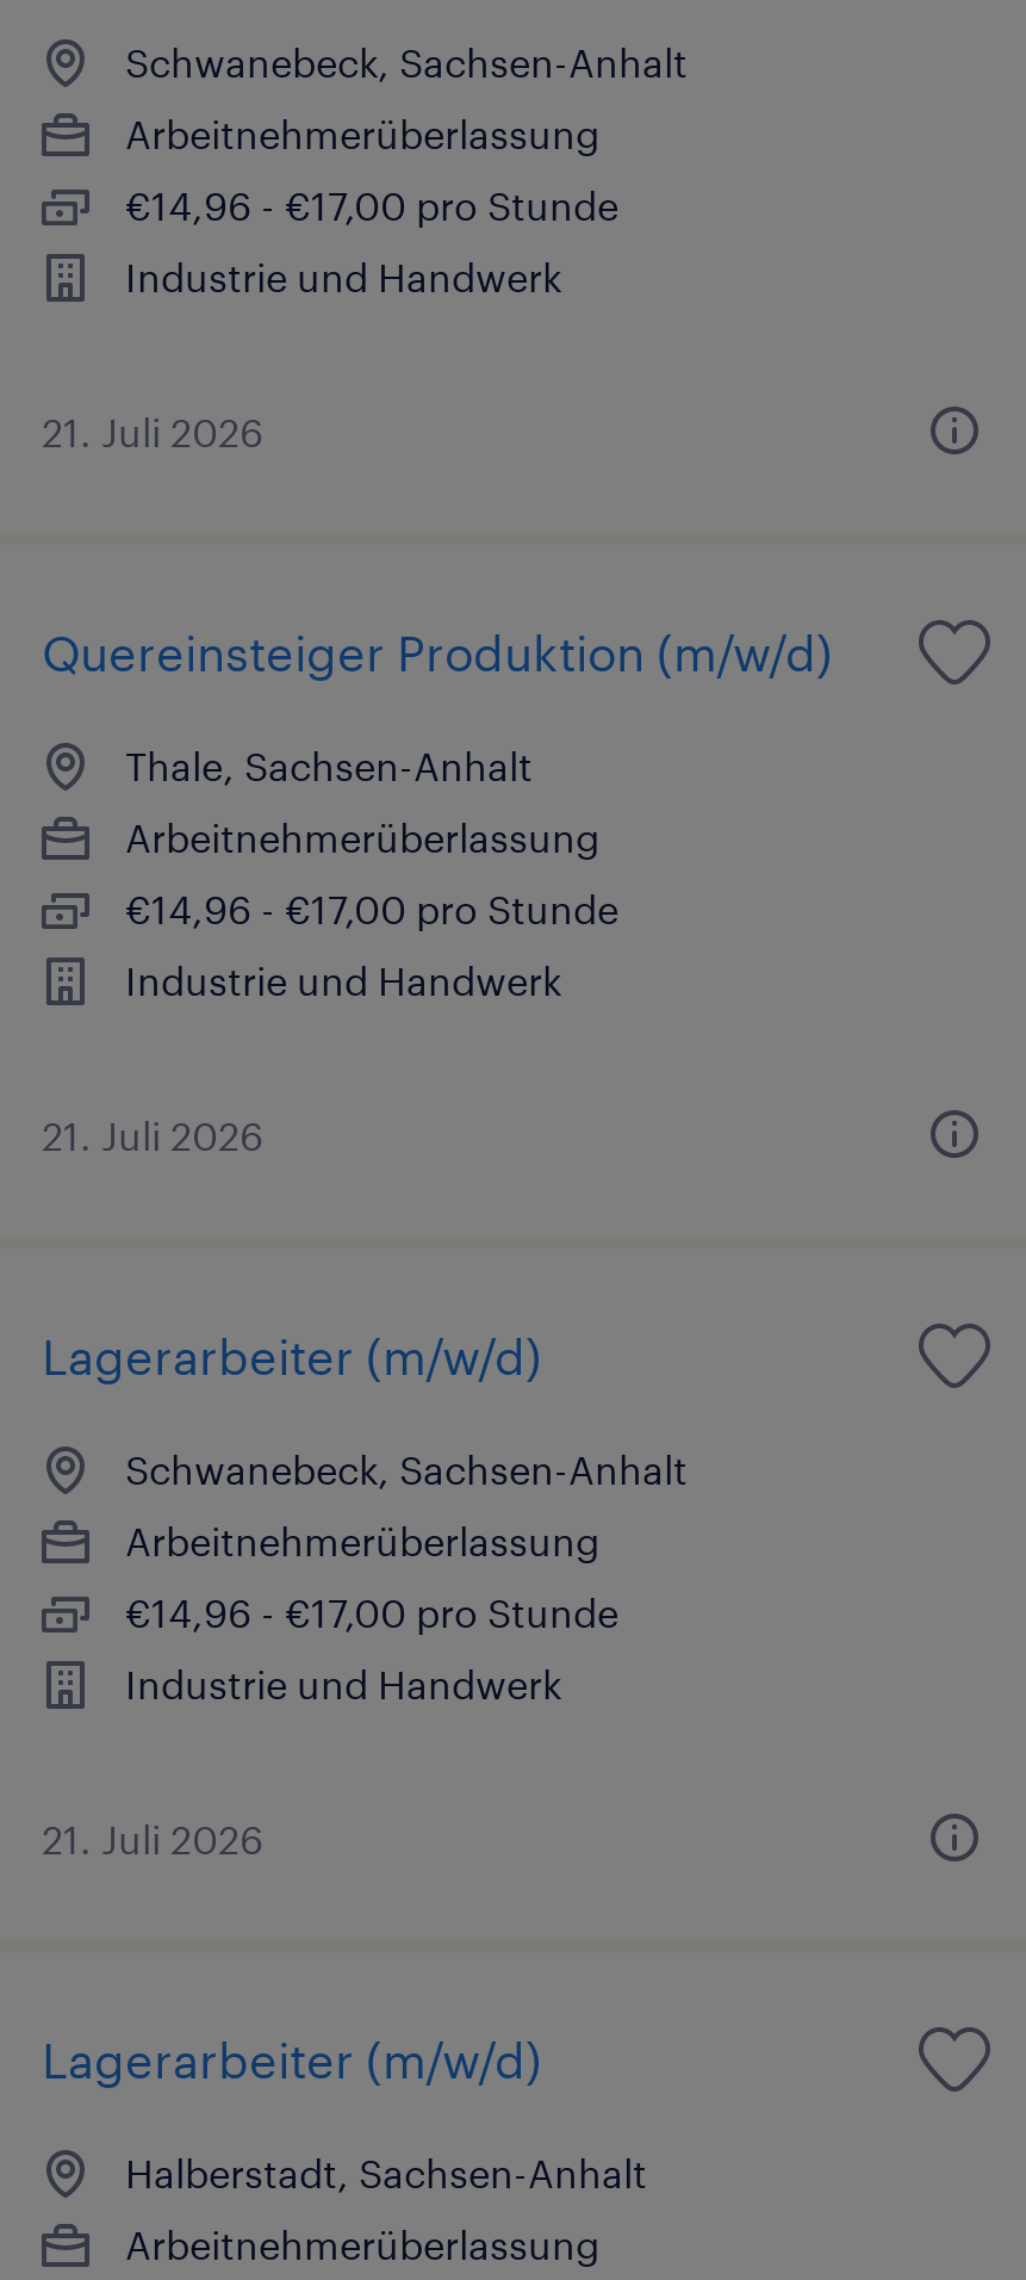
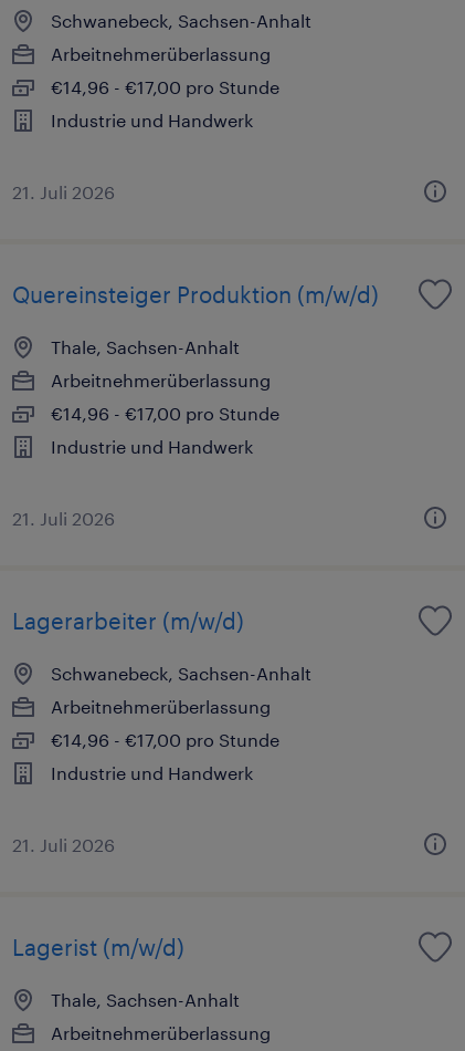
- Lagerarbeiter (m/w/d)
+ Lagerist (m/w/d)

- Halberstadt, Sachsen-Anhalt
+ Thale, Sachsen-Anhalt
